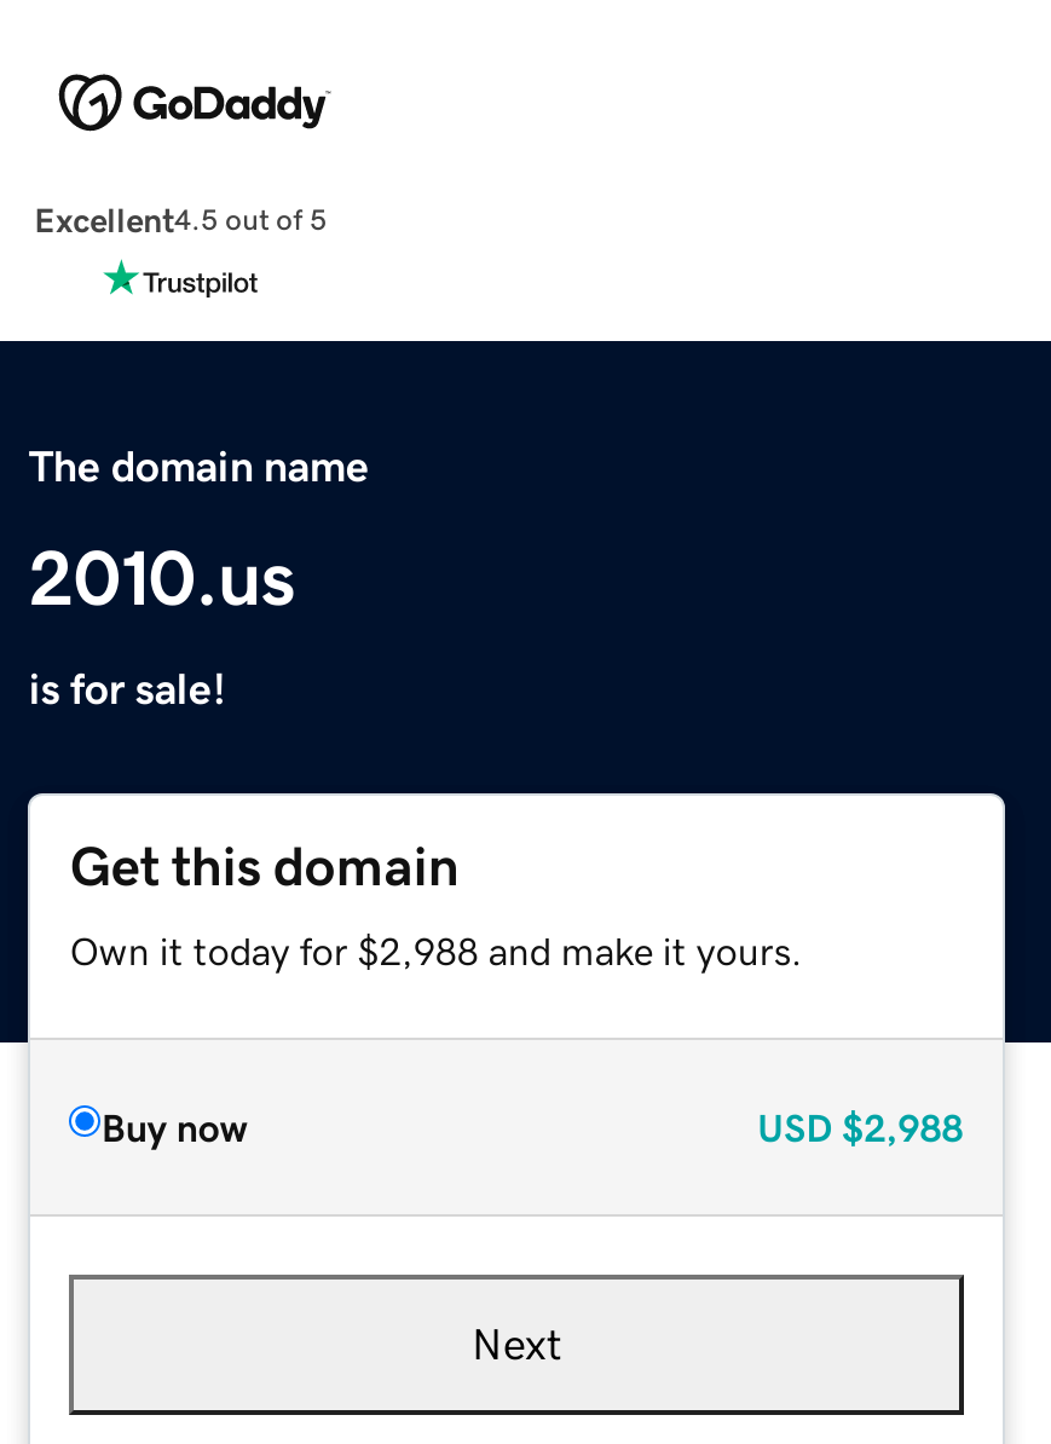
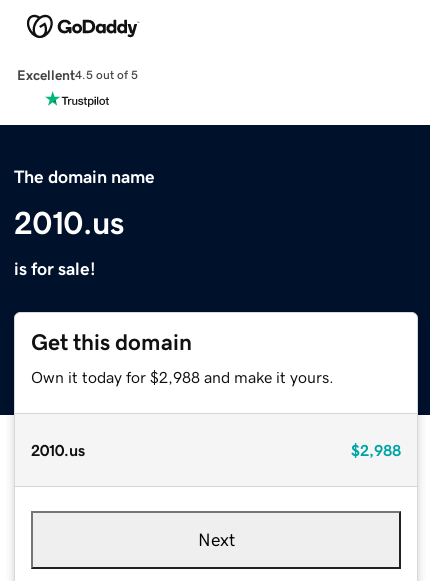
- Buy now
- USD $2,988
+ 2010.us
+ $2,988
